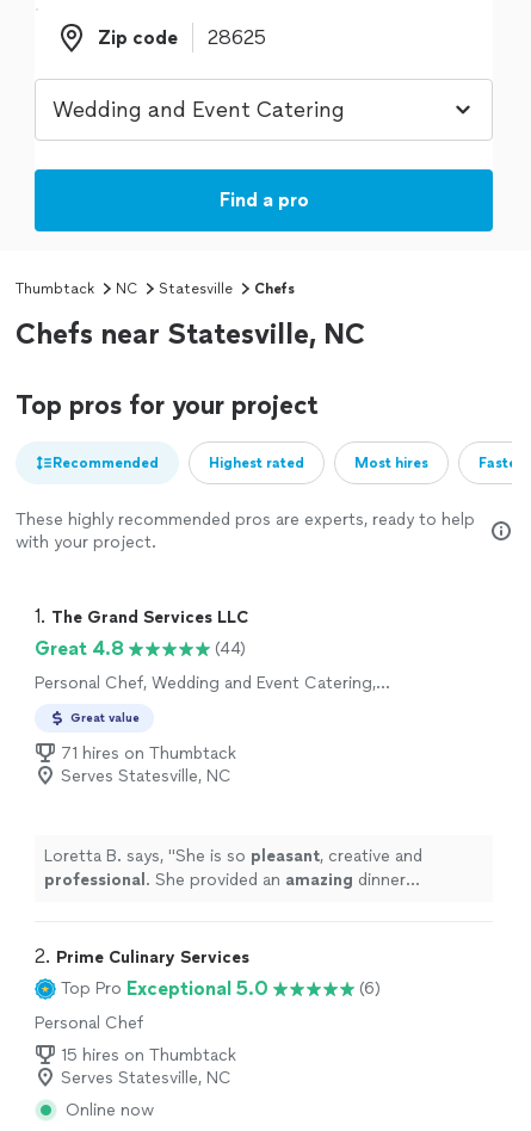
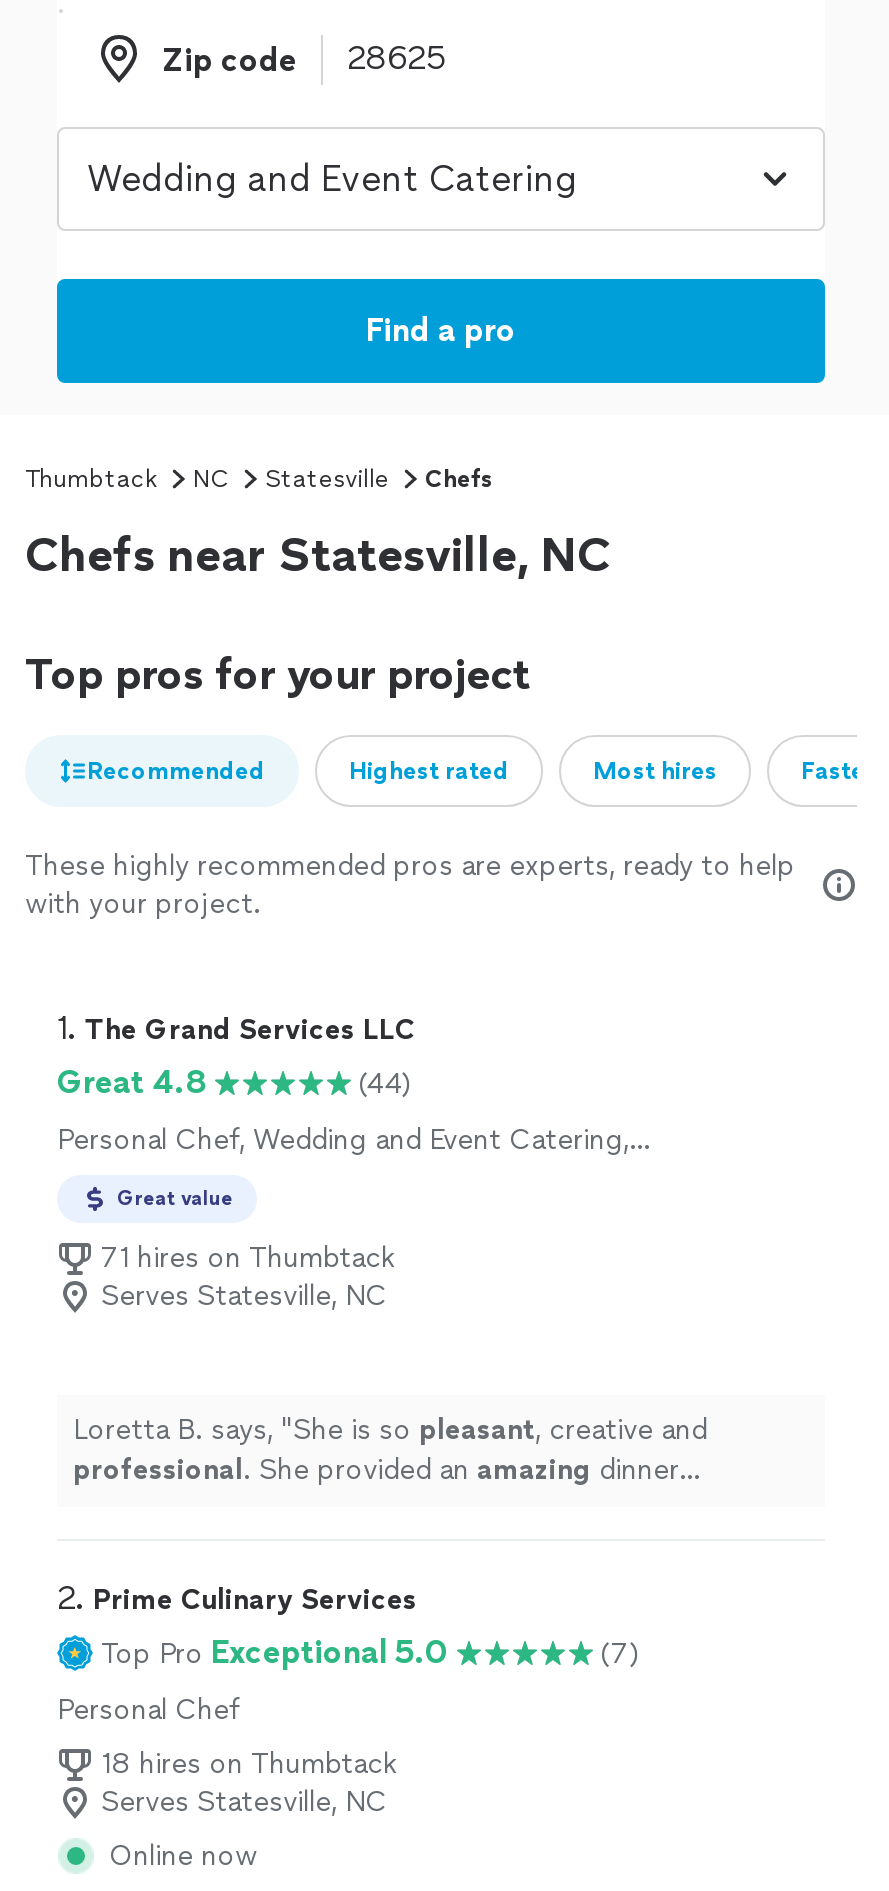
- (6)
+ (7)

- 15 hires on Thumbtack
+ 18 hires on Thumbtack
